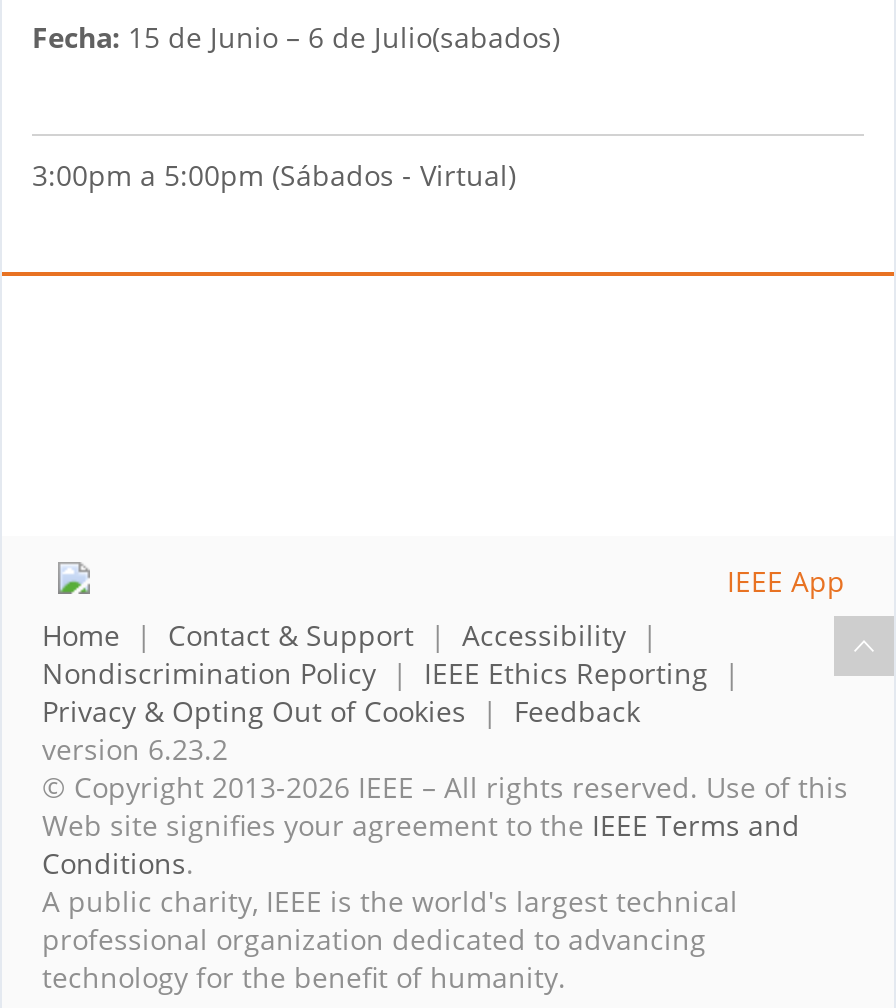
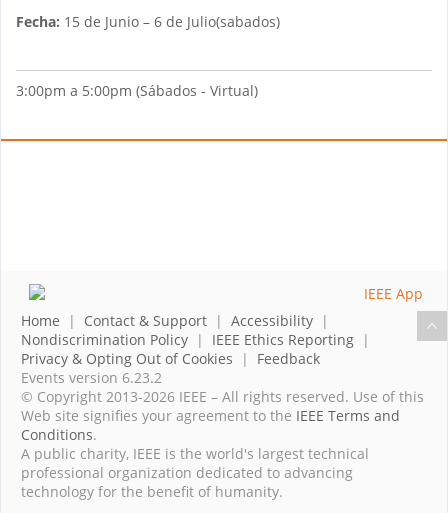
- version 6.23.2
+ Events version 6.23.2
